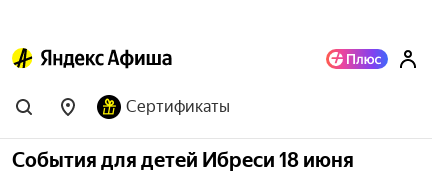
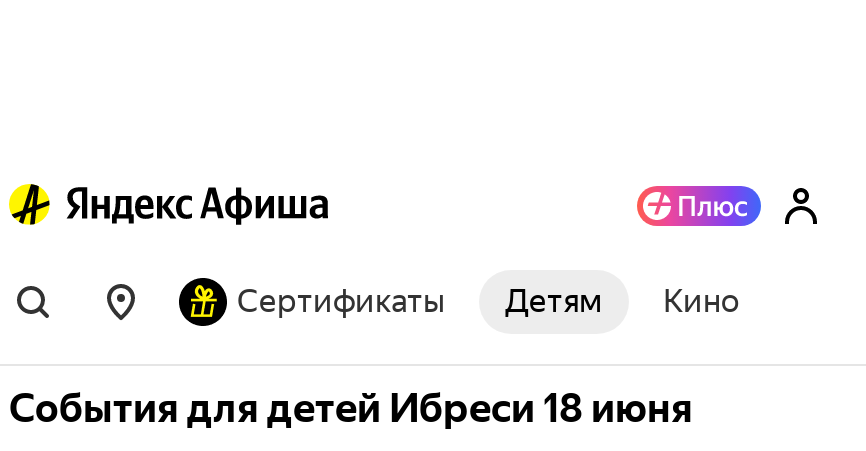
+ Детям
+ Кино
